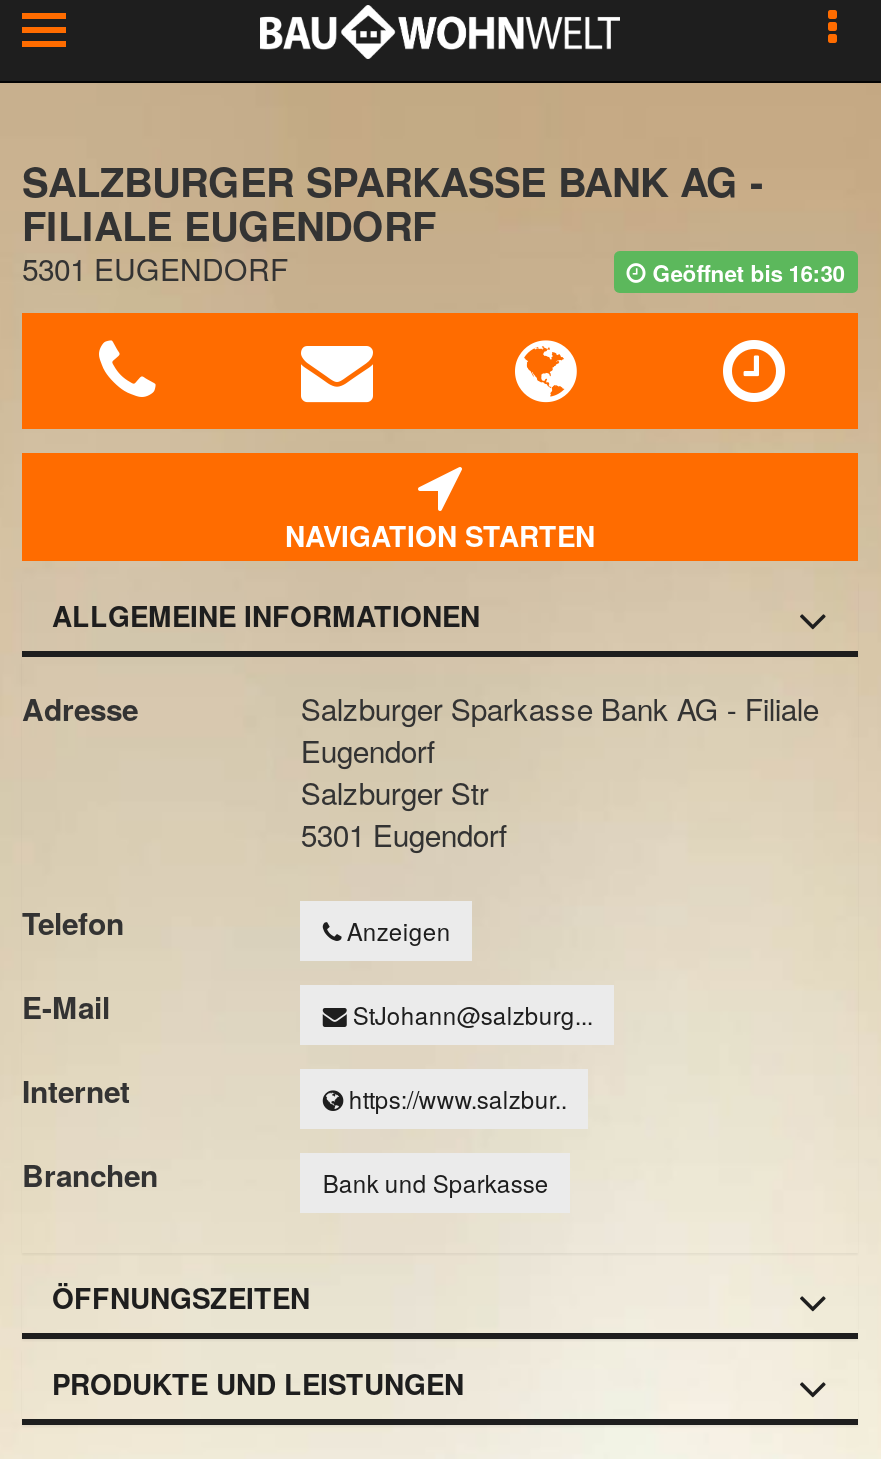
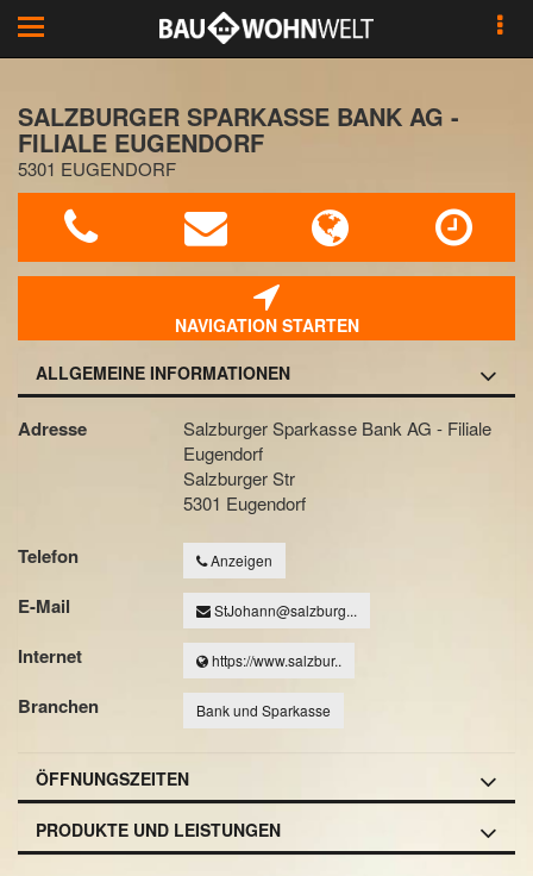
- Geöffnet bis 16:30
